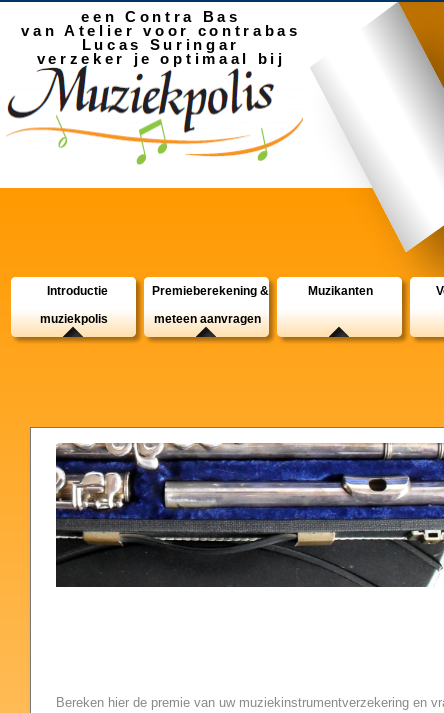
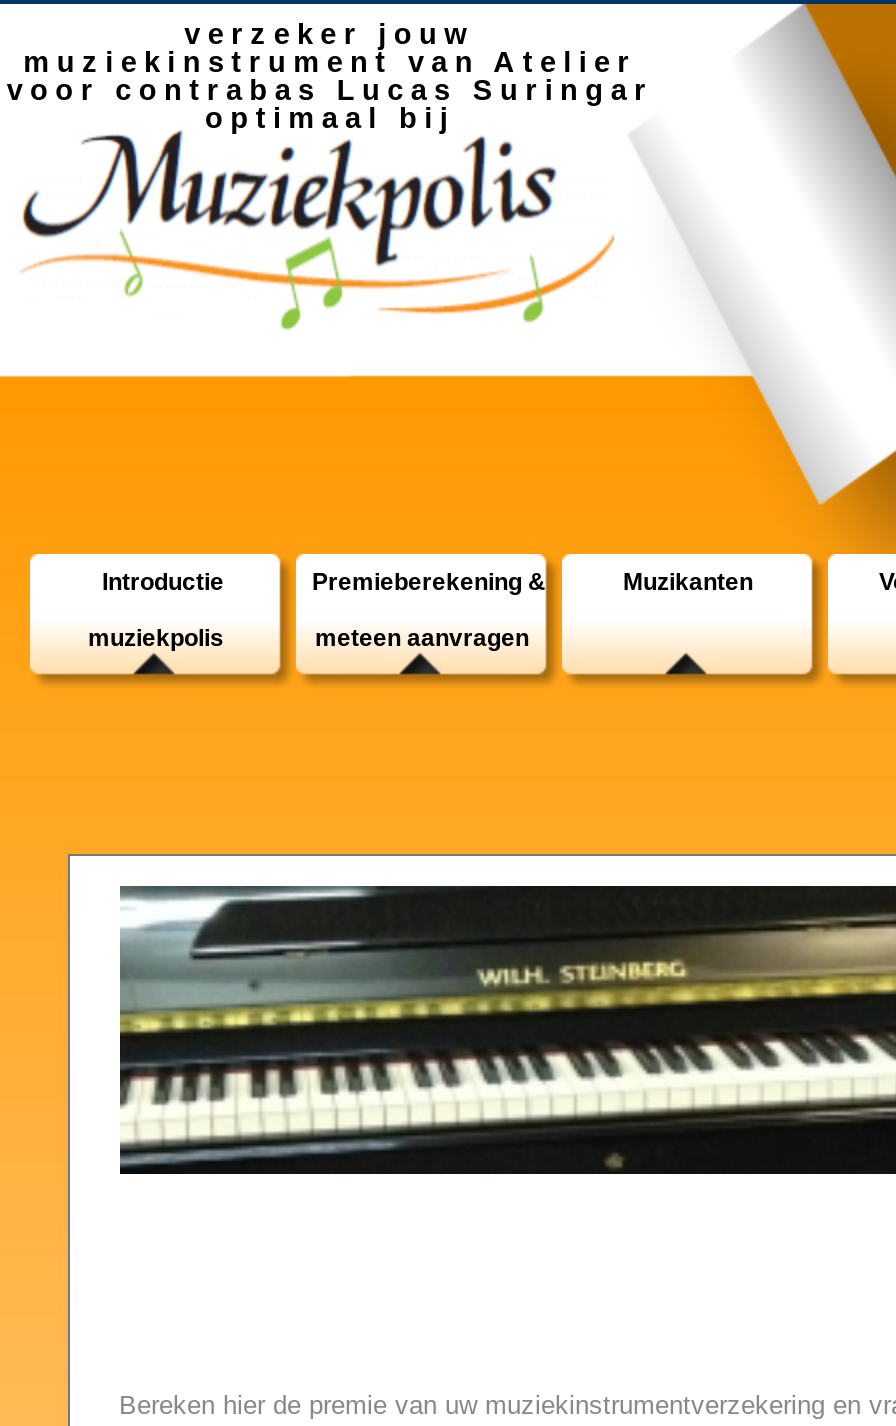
- een Contra Bas
- van Atelier voor contrabas
- Lucas Suringar
- verzeker je optimaal bij
+ verzeker jouw
+ muziekinstrument van Atelier
+ voor contrabas Lucas Suringar
+ optimaal bij

- [image]
+ [image]
